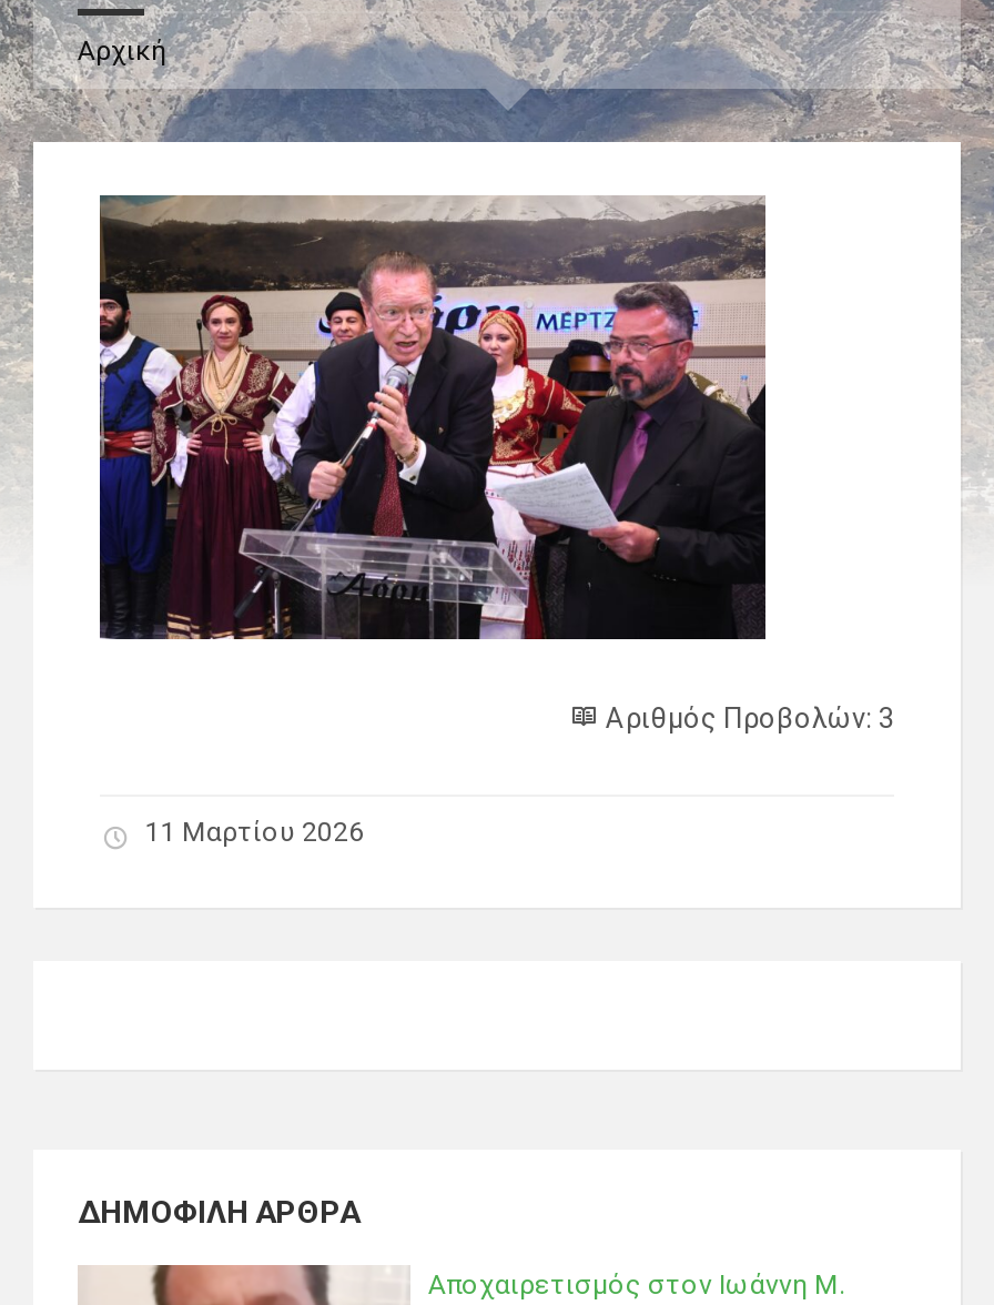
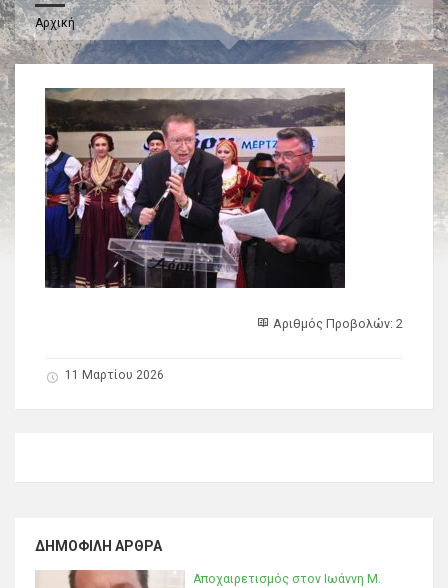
- Αριθμός Προβολών: 3
+ Αριθμός Προβολών: 2
